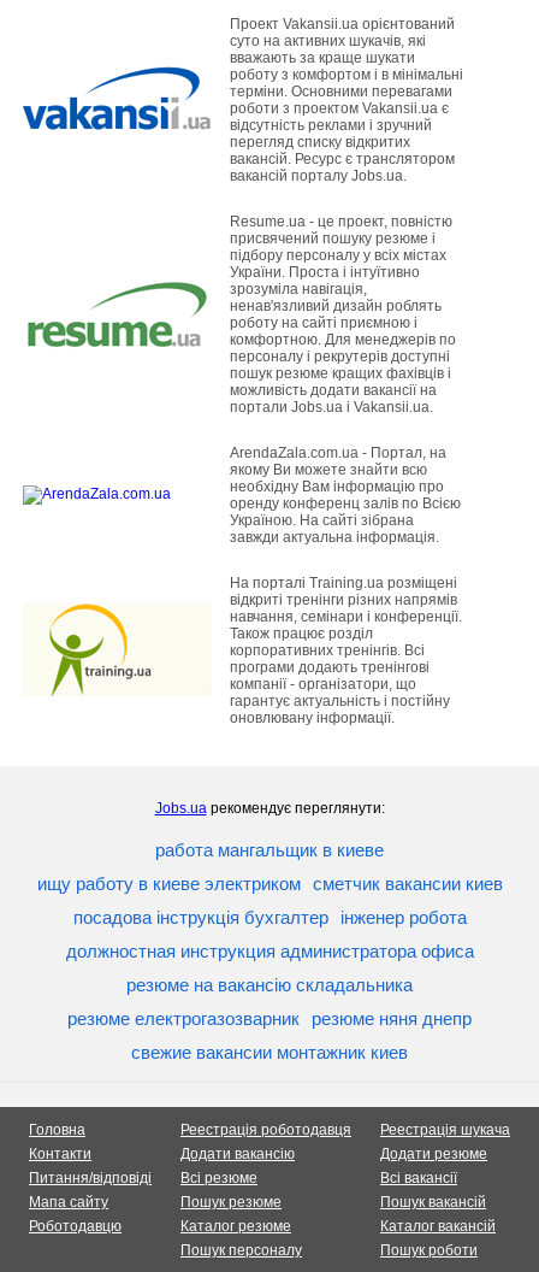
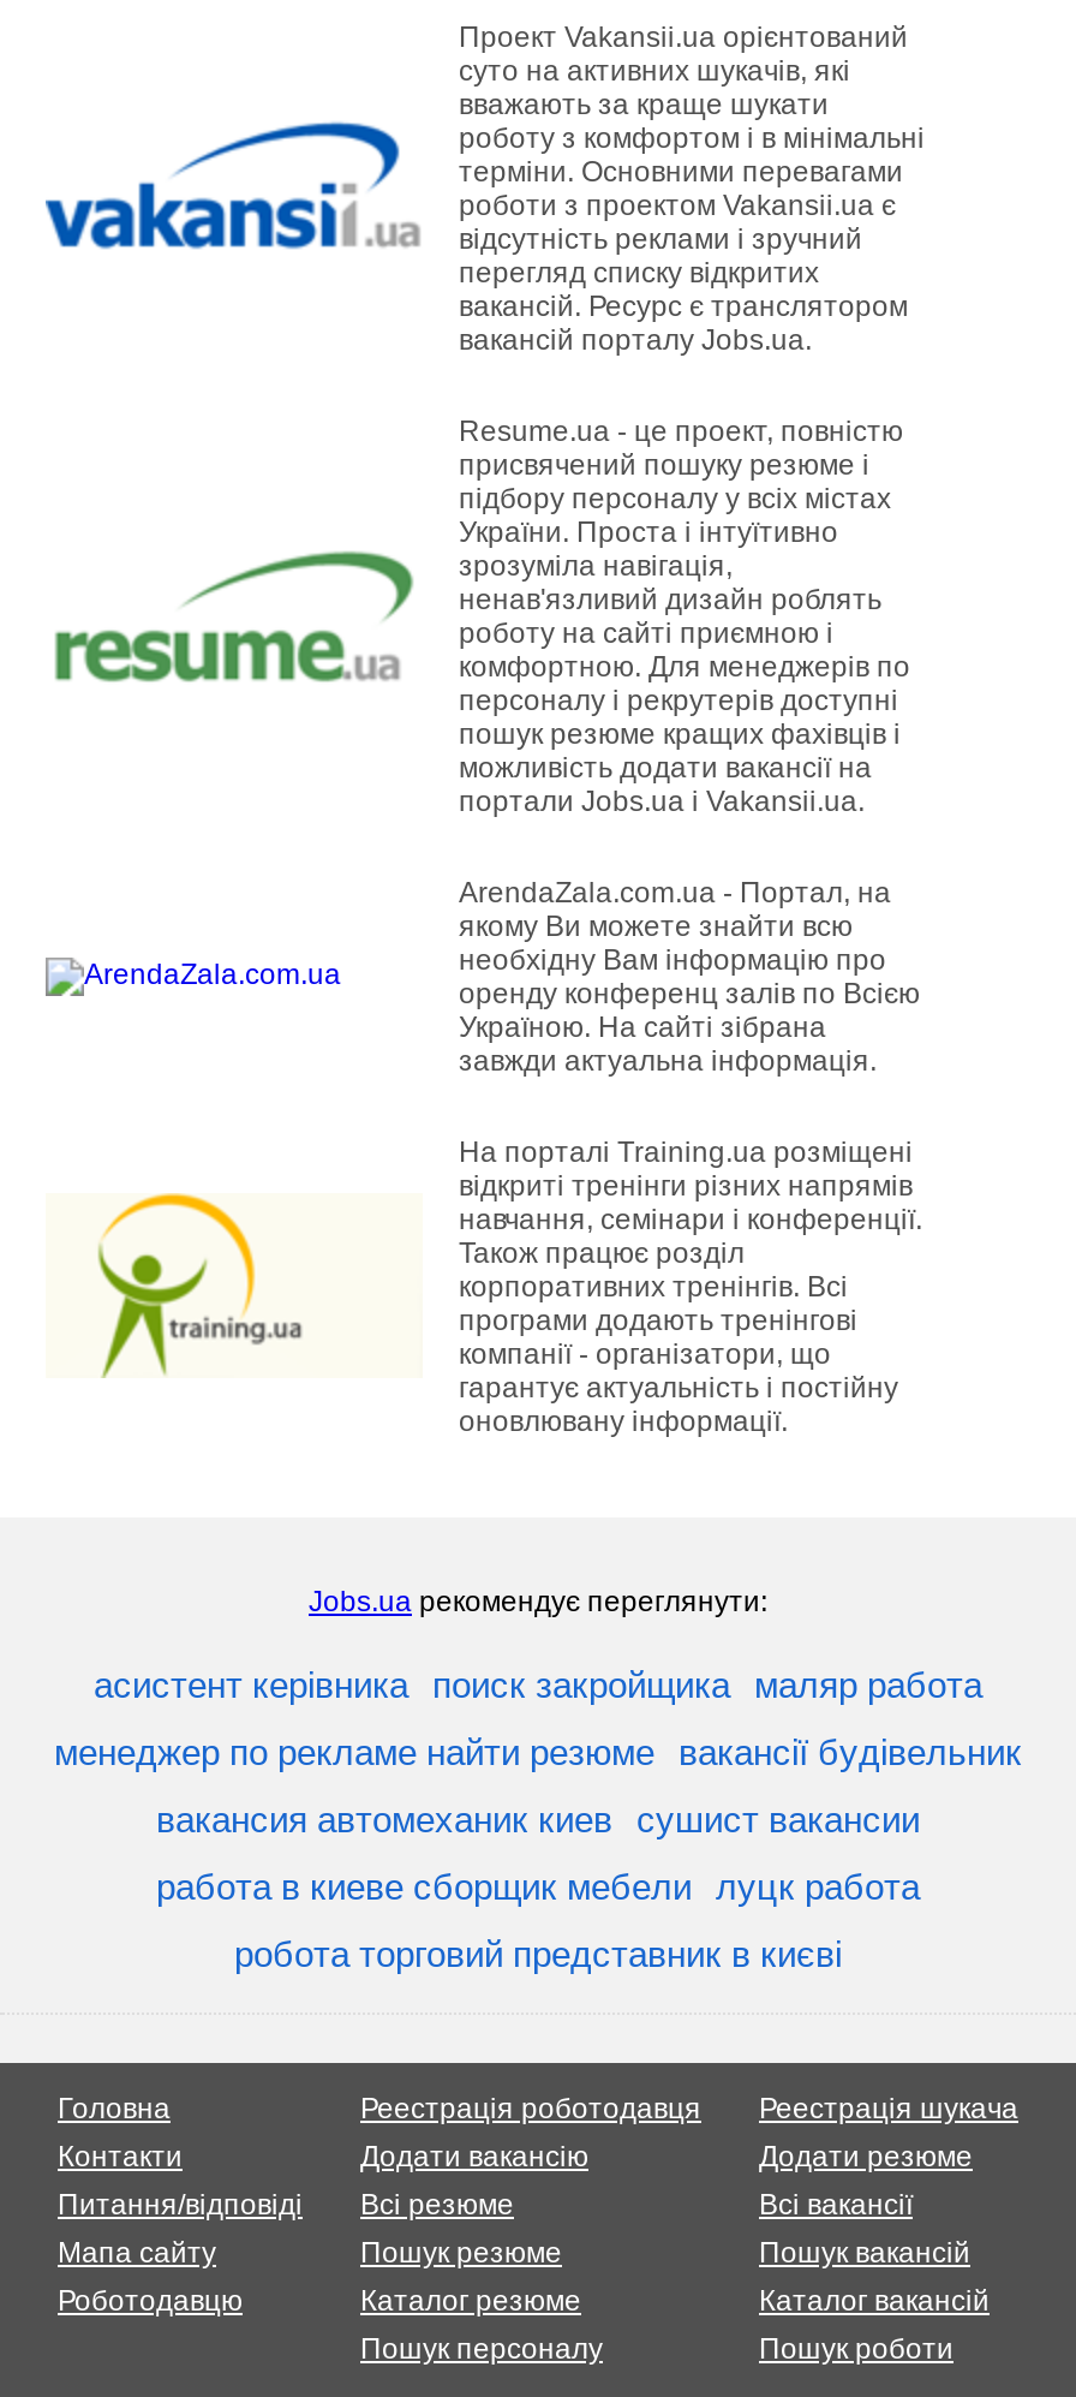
- работа мангальщик в киеве
- ищу работу в киеве электриком сметчик вакансии киев
- посадова інструкція бухгалтер інженер робота
- должностная инструкция администратора офиса
- резюме на вакансію складальника
- резюме електрогазозварник резюме няня днепр
- свежие вакансии монтажник киев
+ асистент керівника поиск закройщика маляр работа
+ менеджер по рекламе найти резюме вакансії будівельник
+ вакансия автомеханик киев сушист вакансии
+ работа в киеве сборщик мебели луцк работа
+ робота торговий представник в києві
